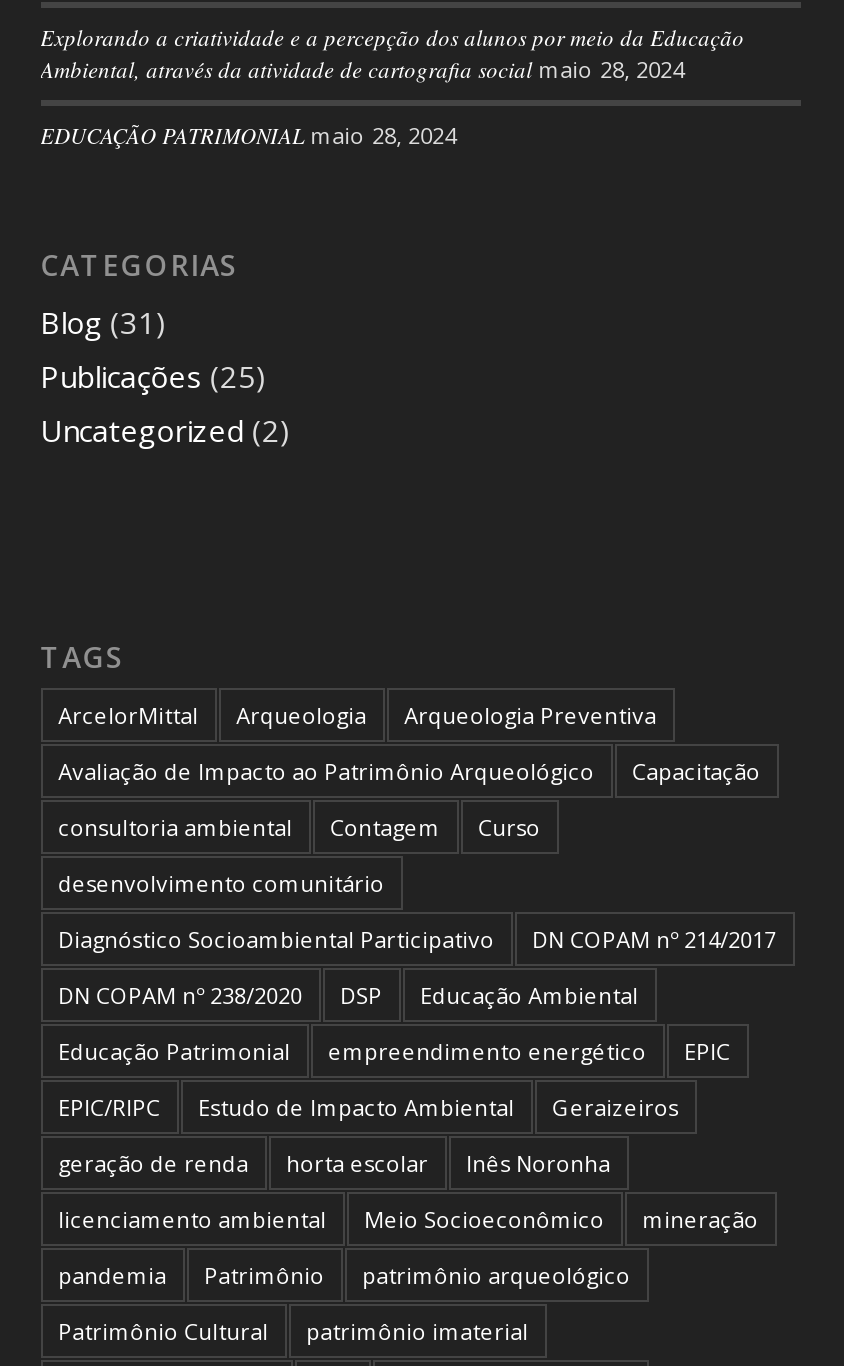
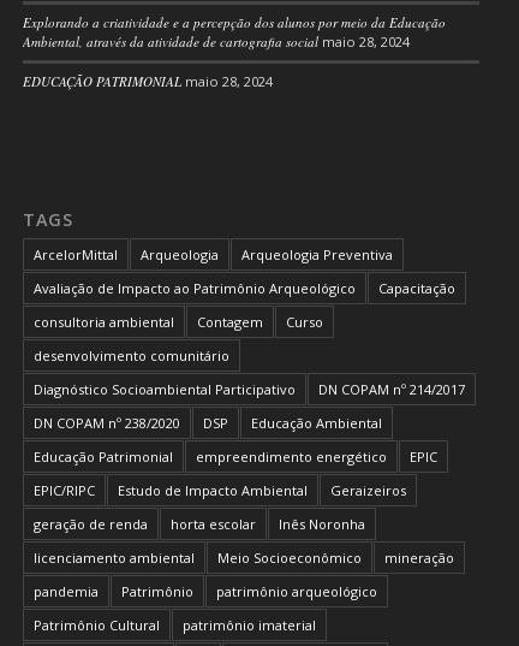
- CATEGORIAS
- Blog (31)
- Publicações (25)
- Uncategorized (2)
